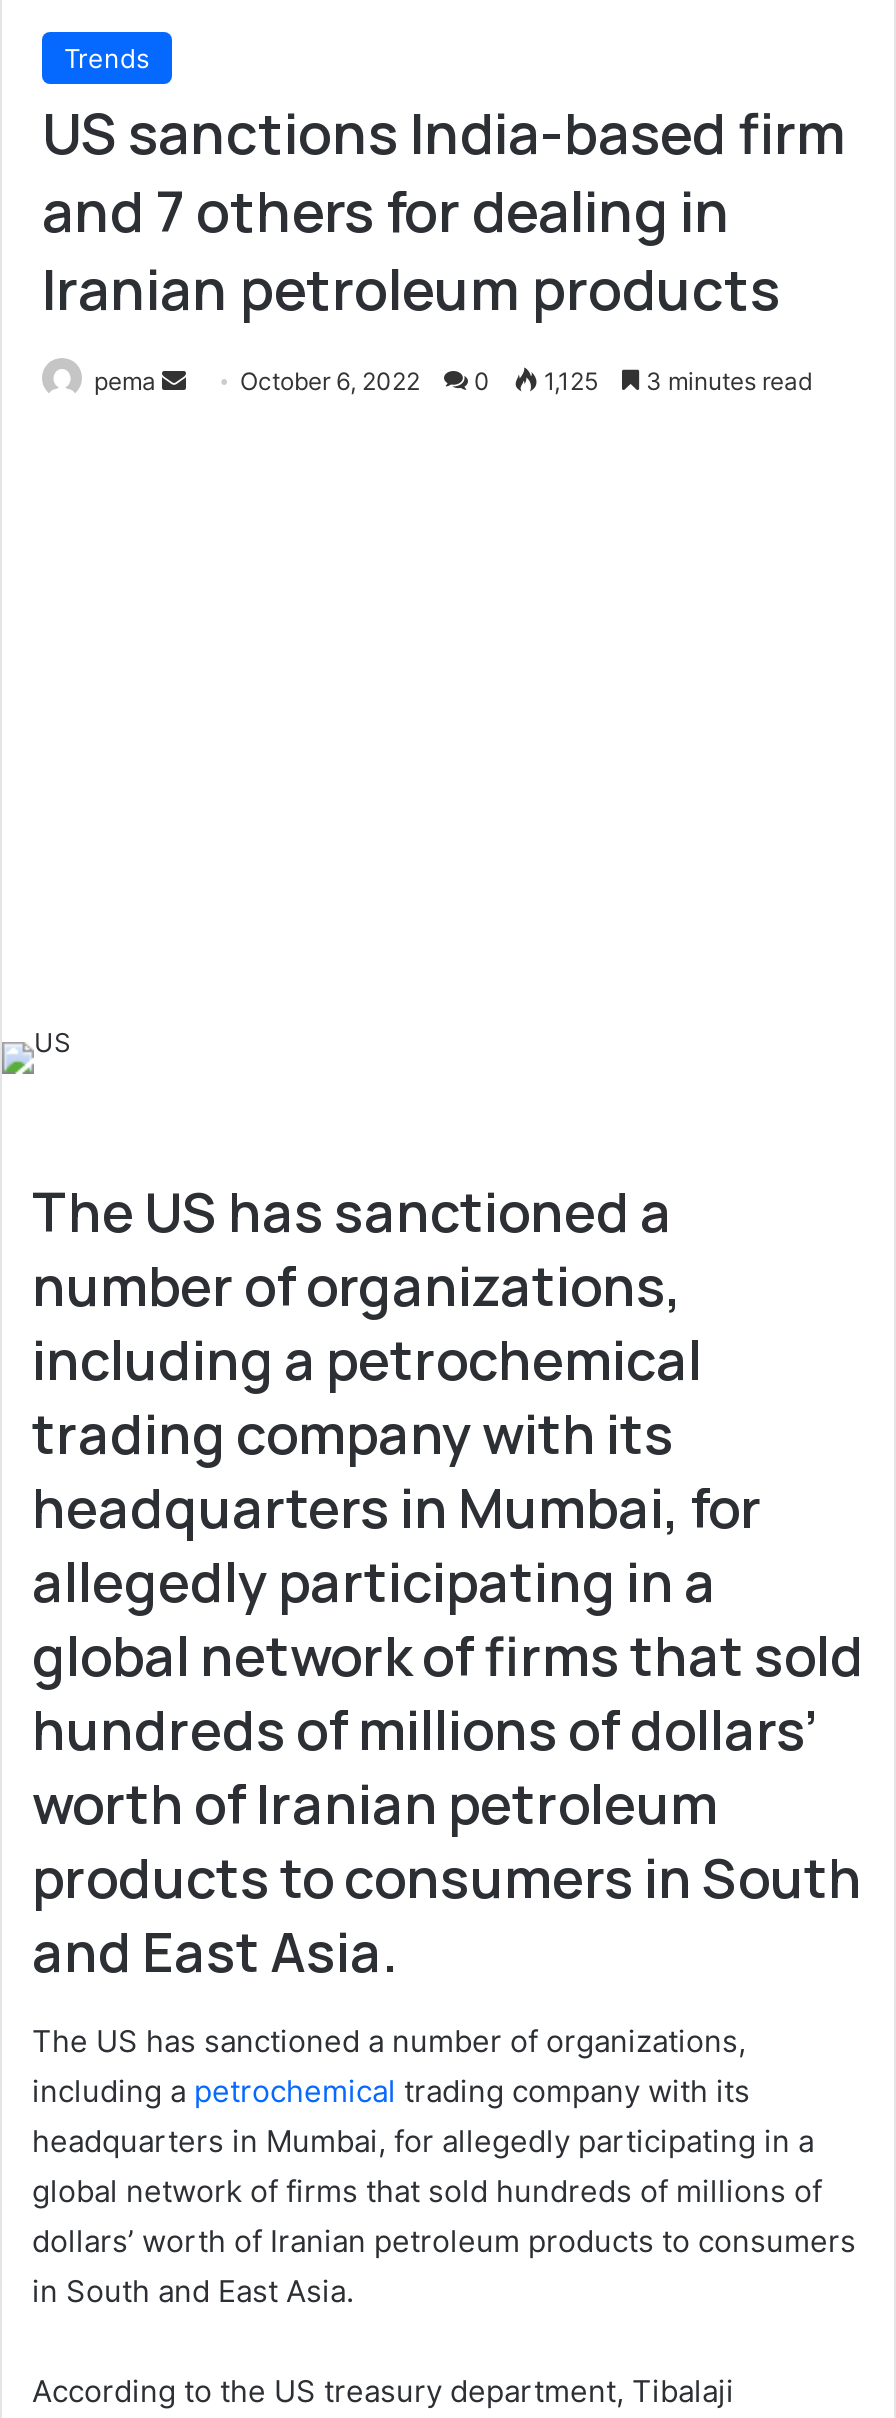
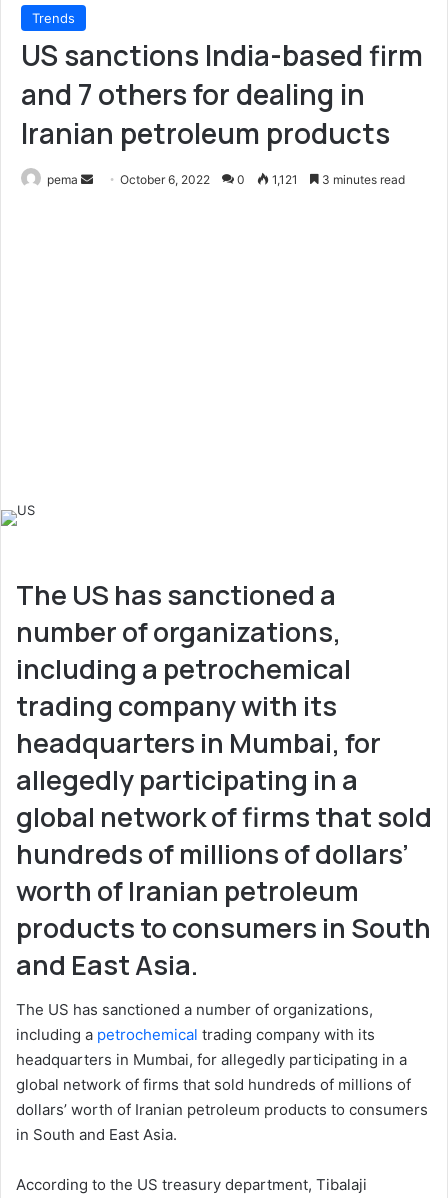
- 1,125
+ 1,121
